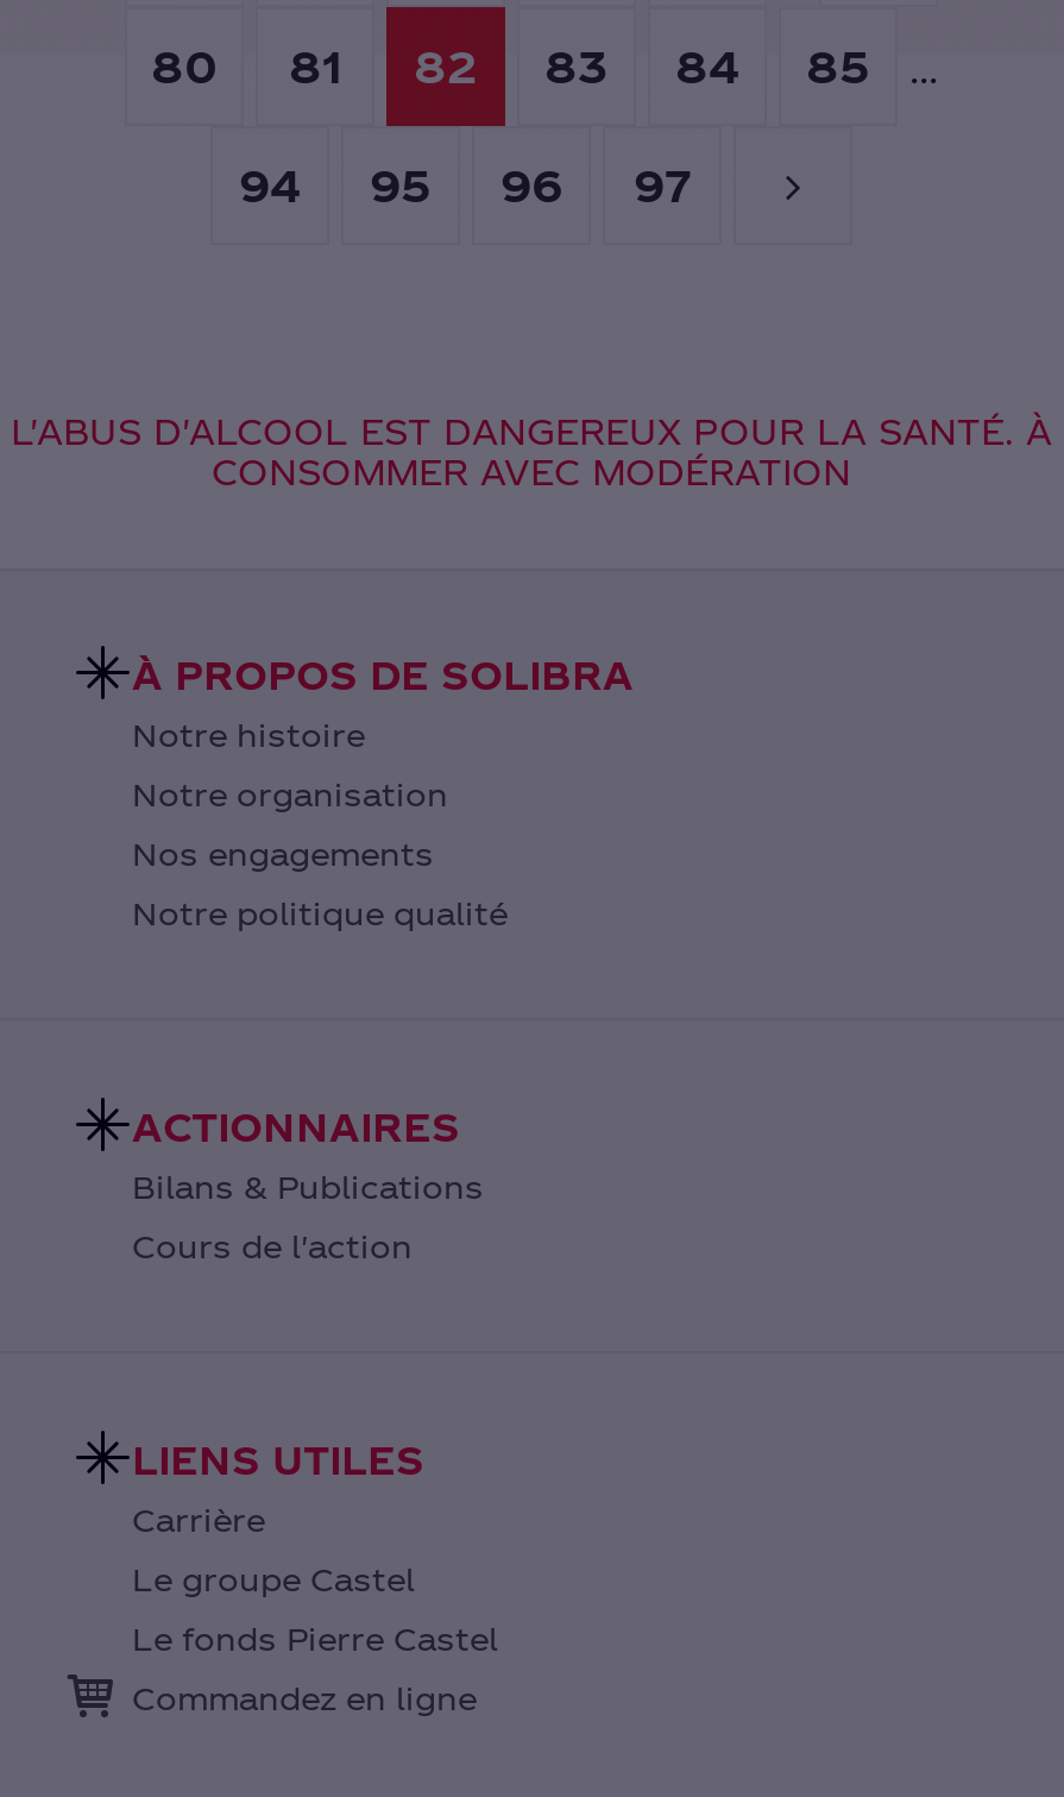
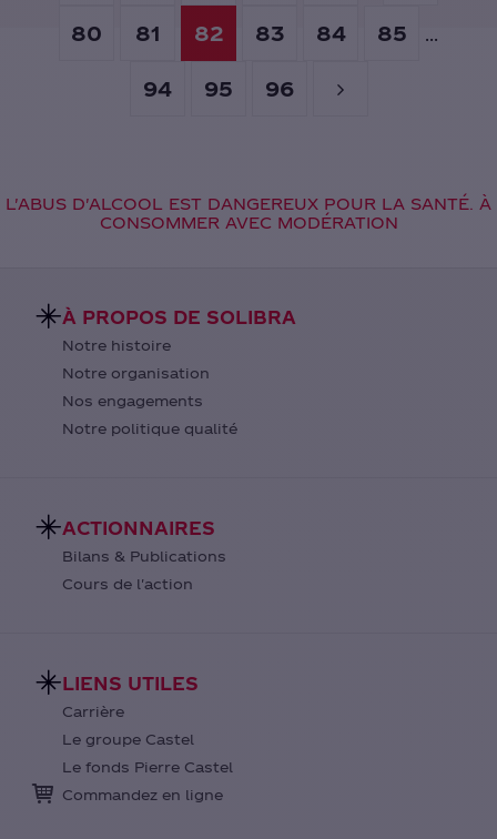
- 97
